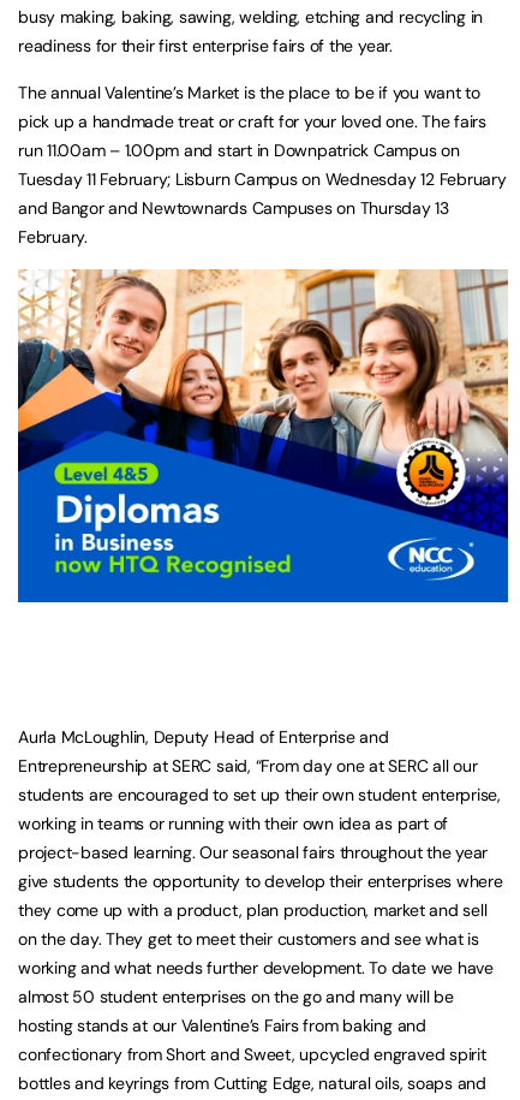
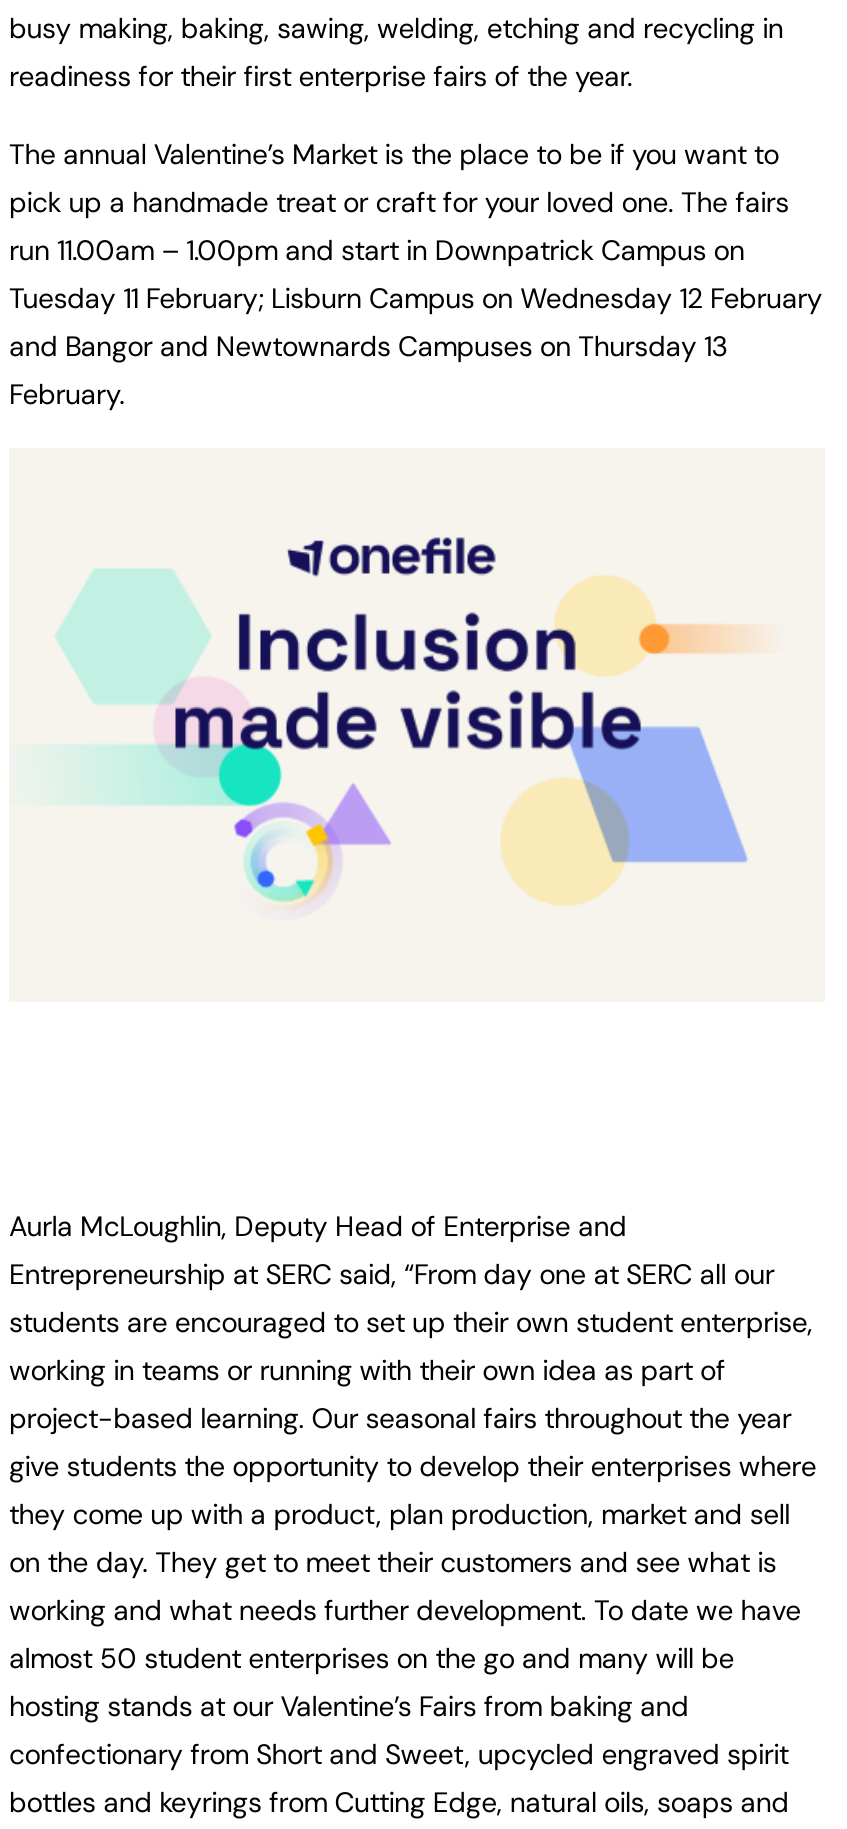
- [image]
+ [image]
